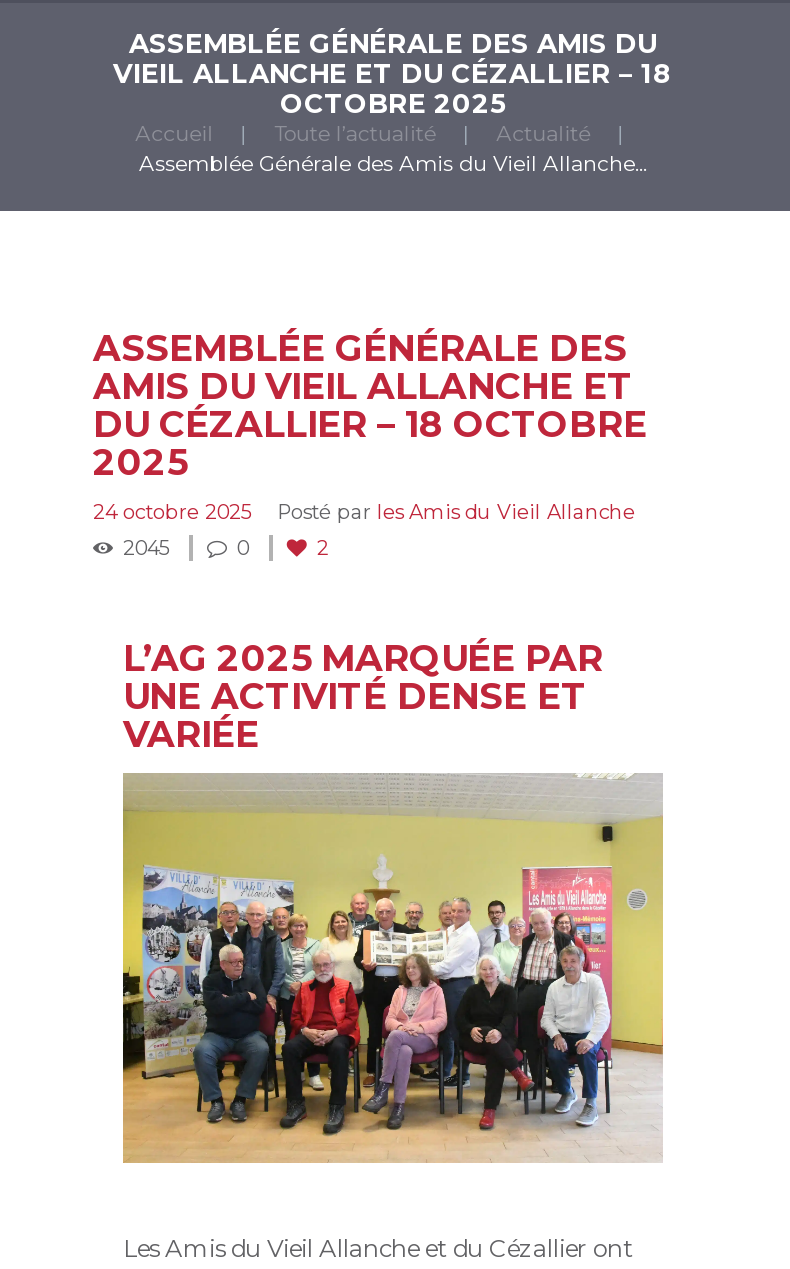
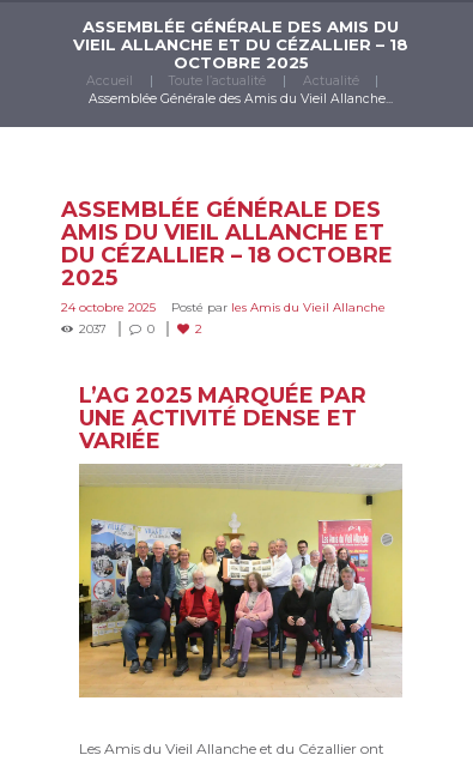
- 2045
+ 2037
